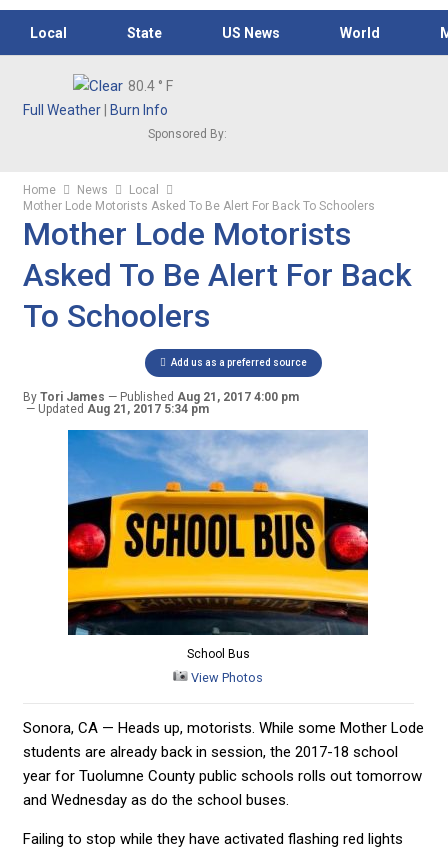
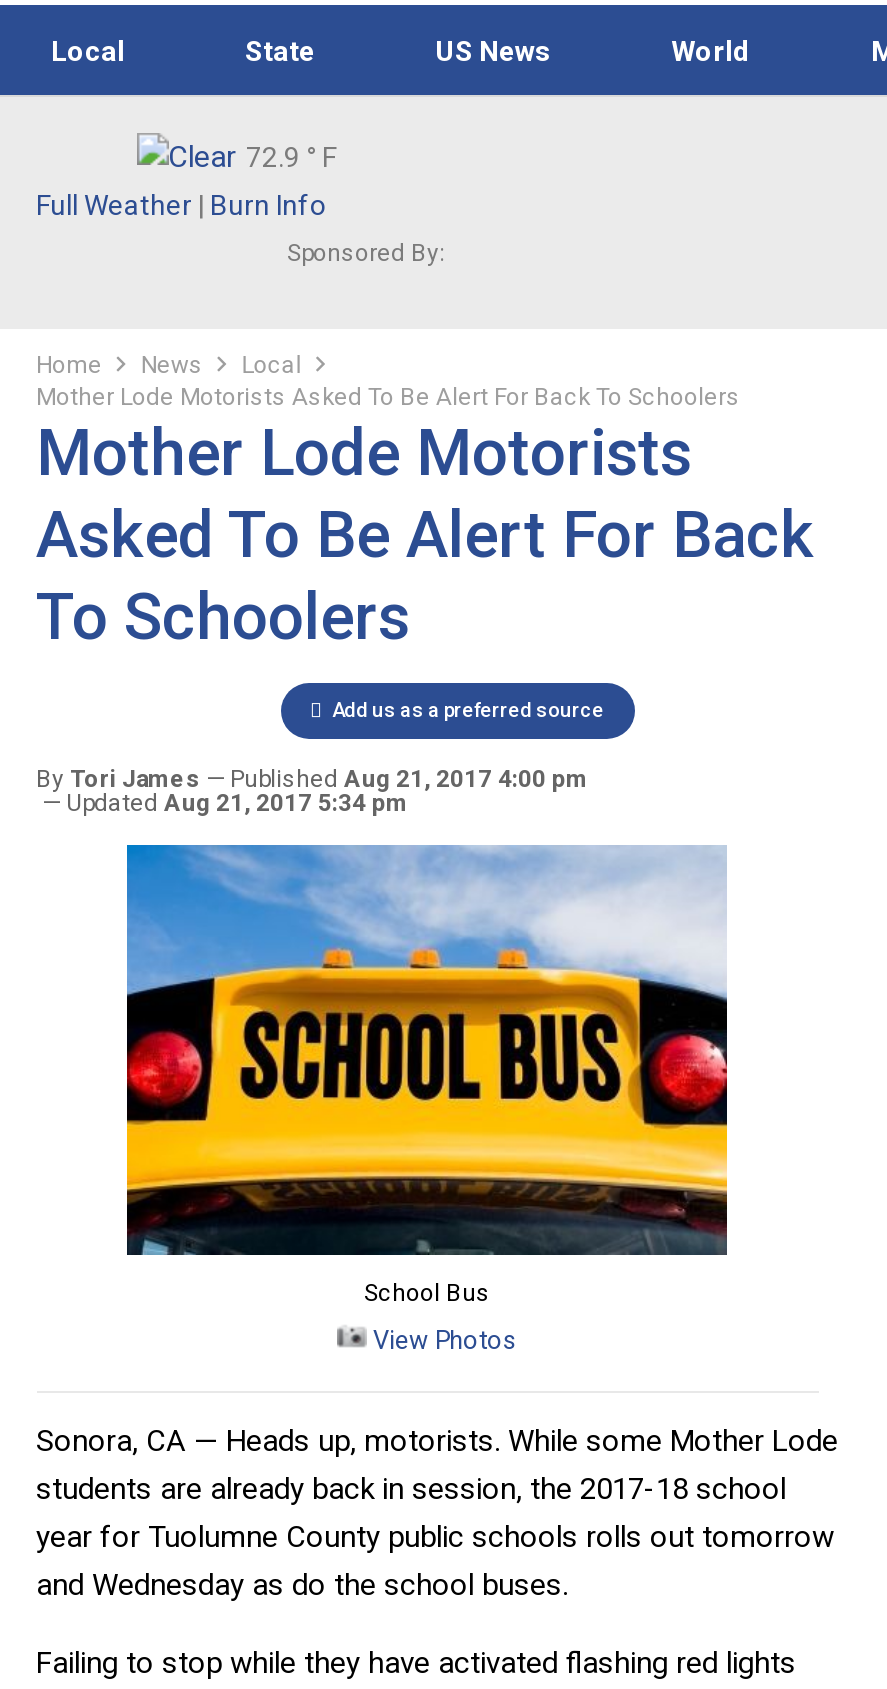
- 80.4 ° F
+ 72.9 ° F
